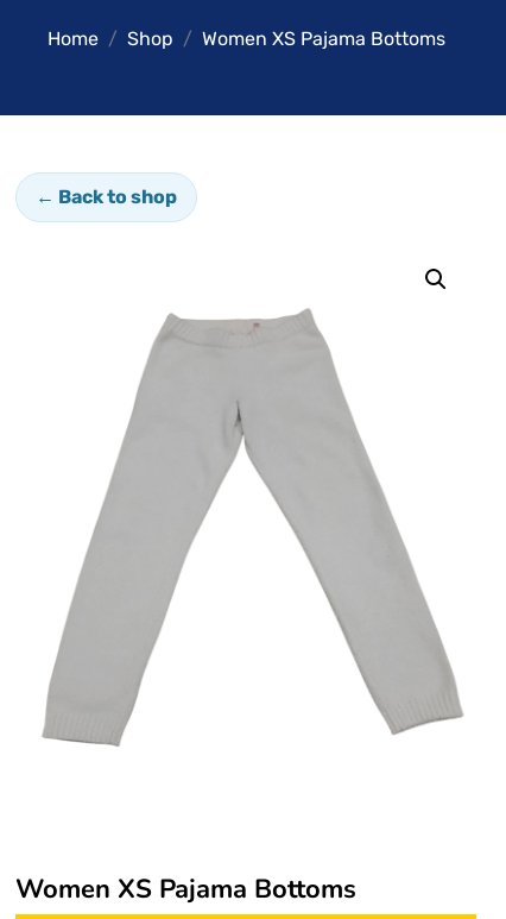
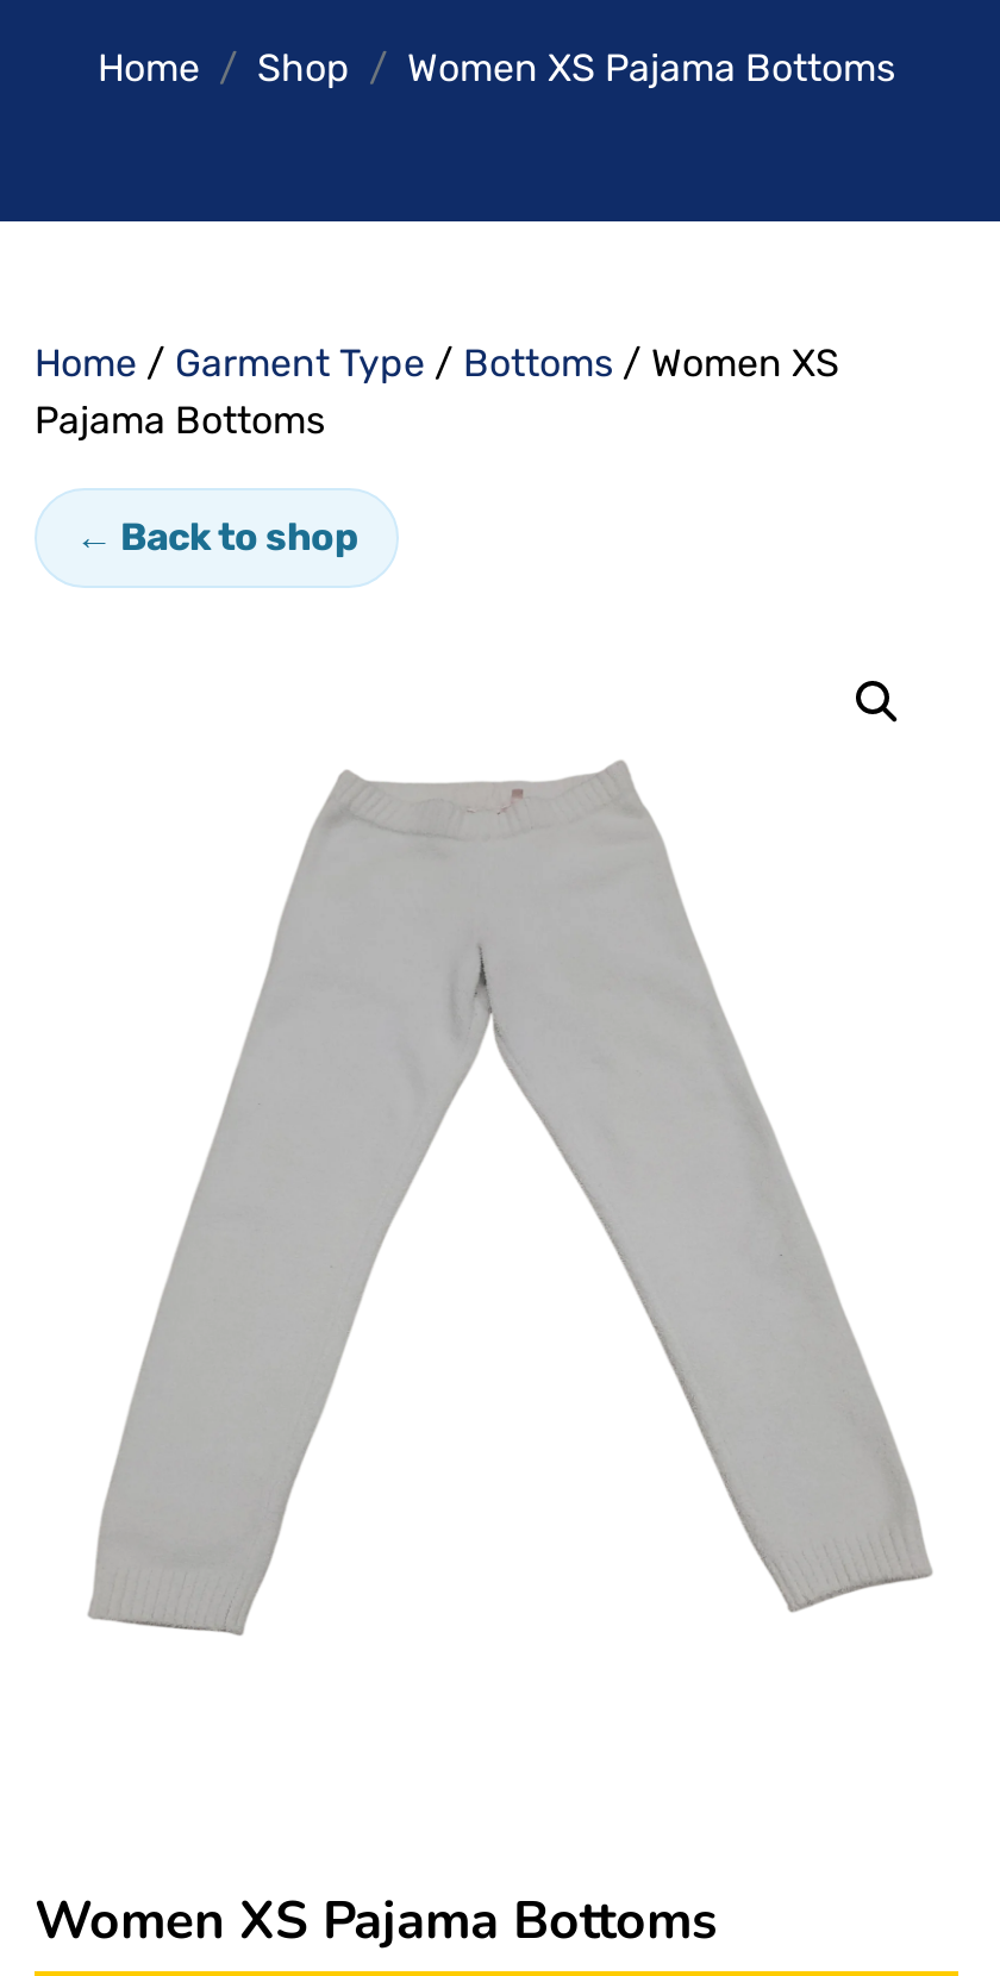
+ Home / Garment Type / Bottoms / Women XS
+ Pajama Bottoms
